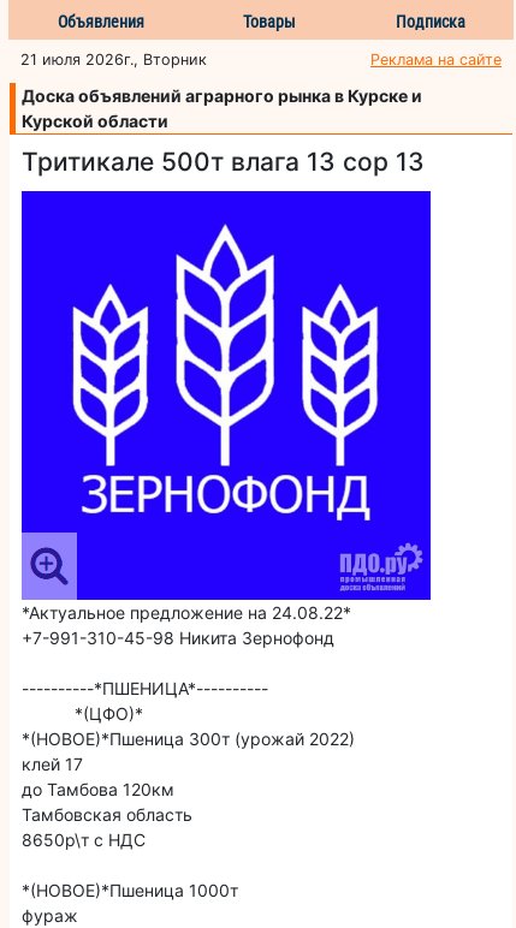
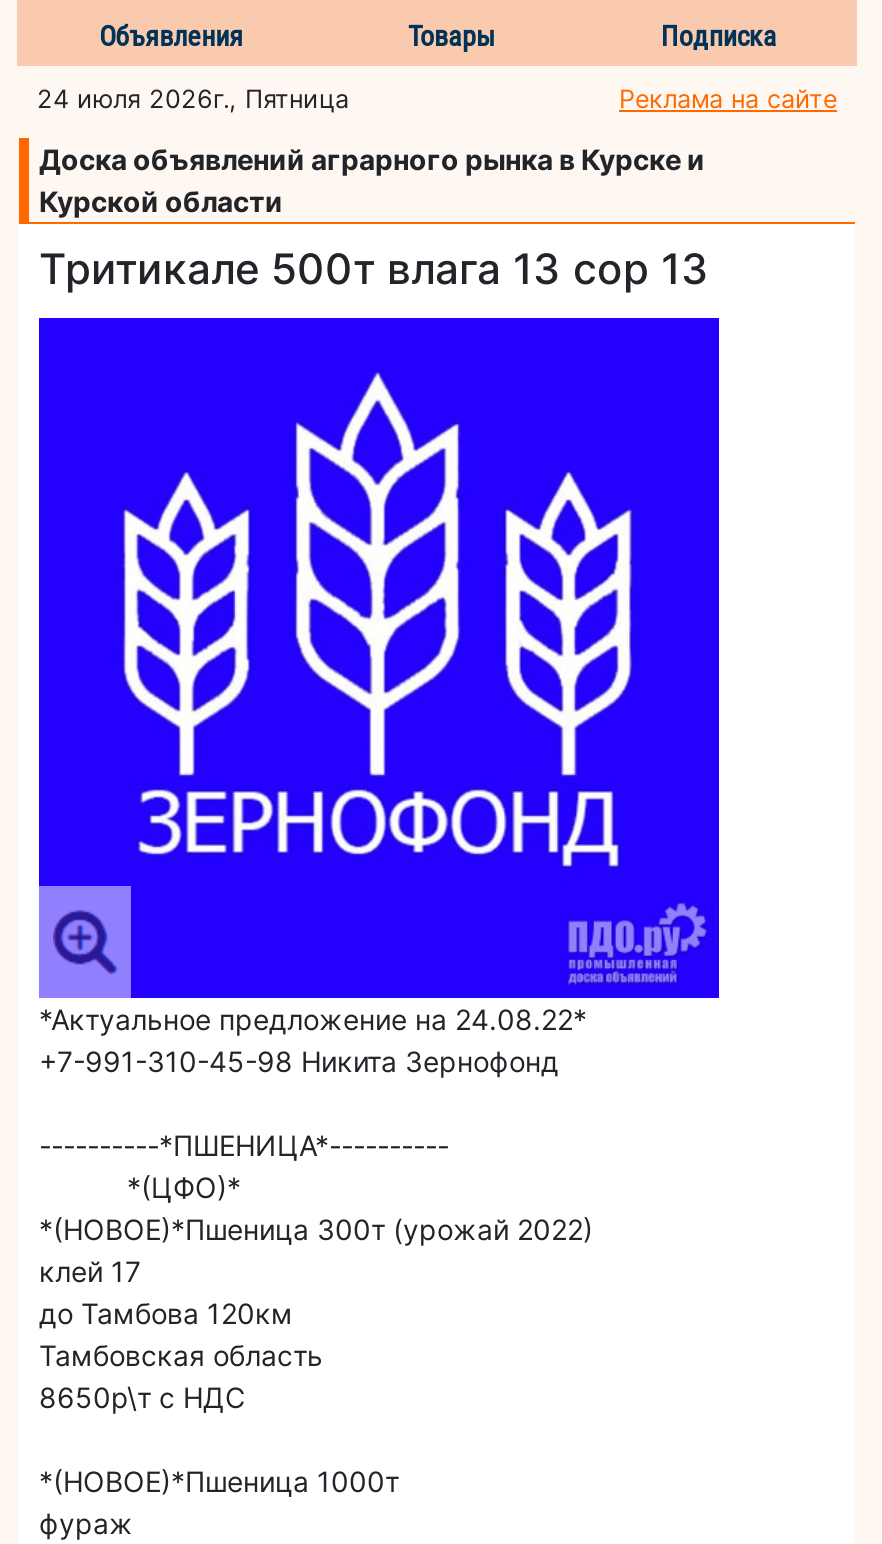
- 21 июля 2026г., Вторник
+ 24 июля 2026г., Пятница
